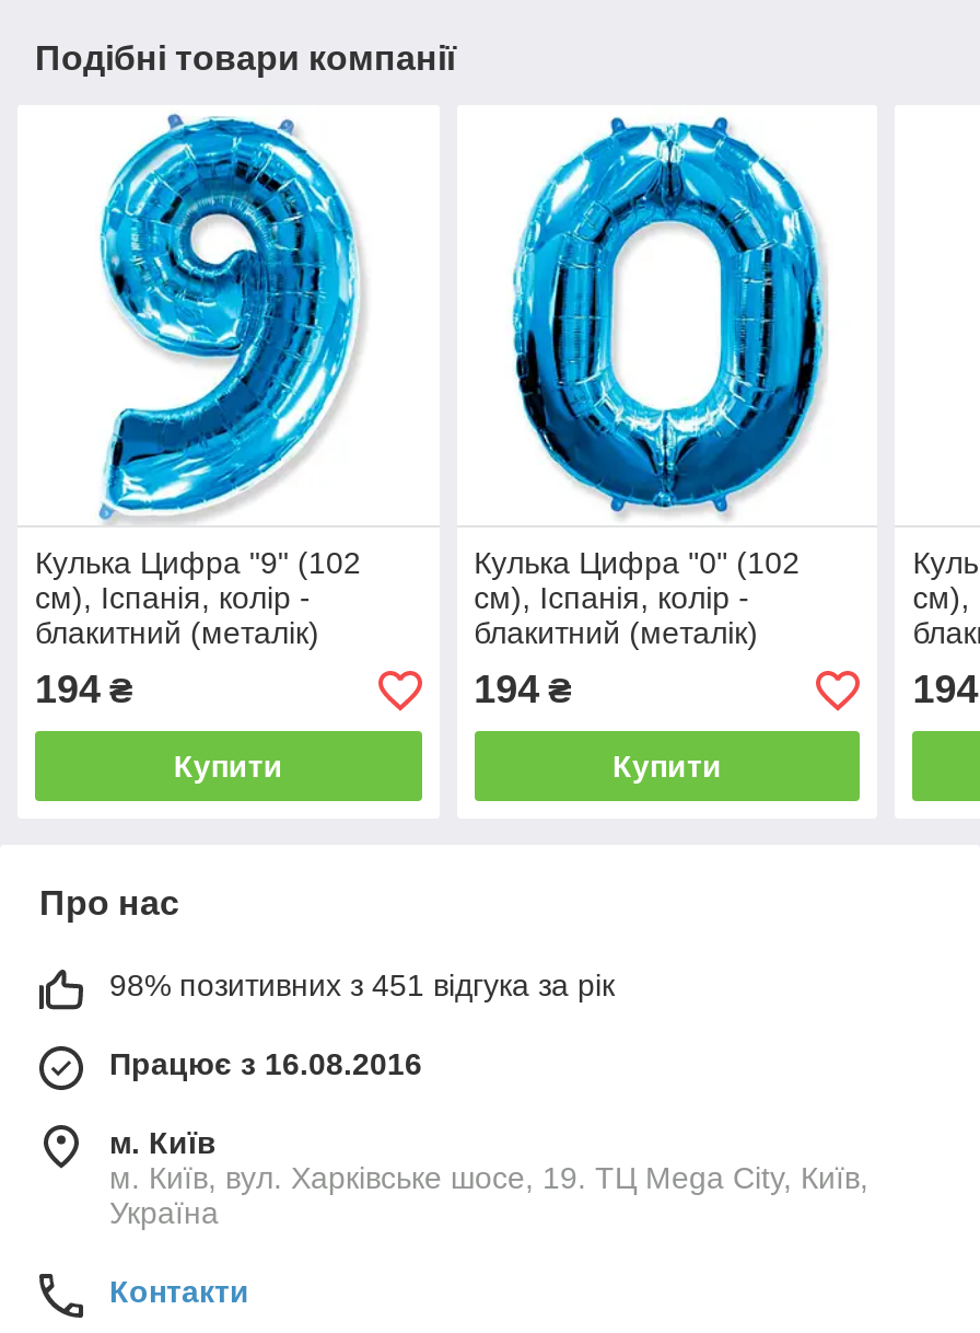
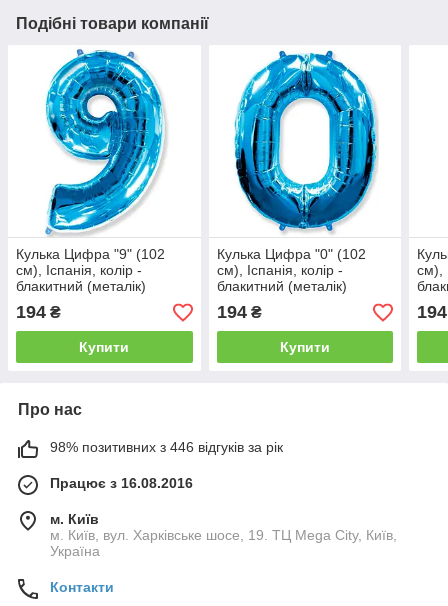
- 98% позитивних з 451 відгука за рік
+ 98% позитивних з 446 відгуків за рік
